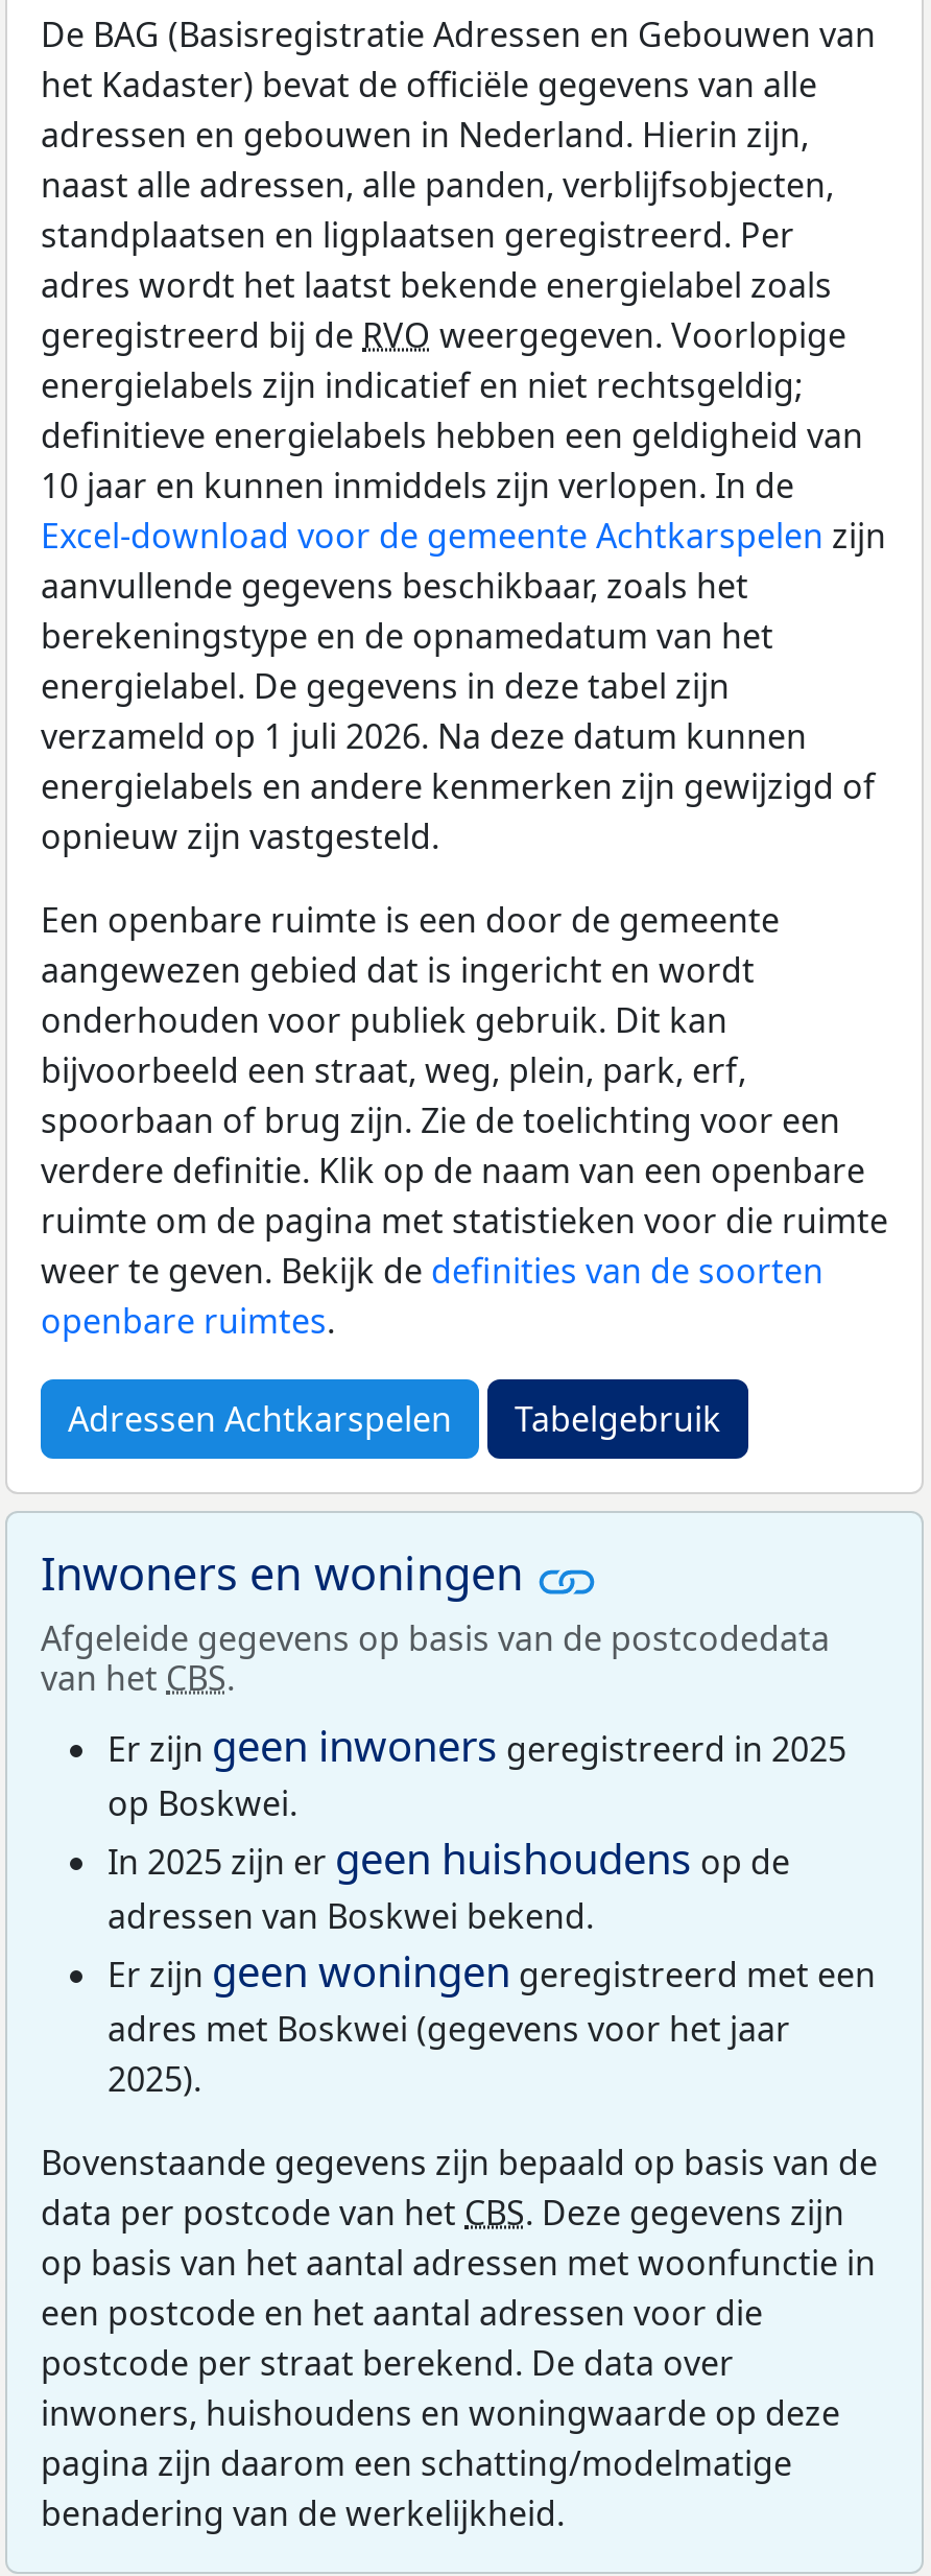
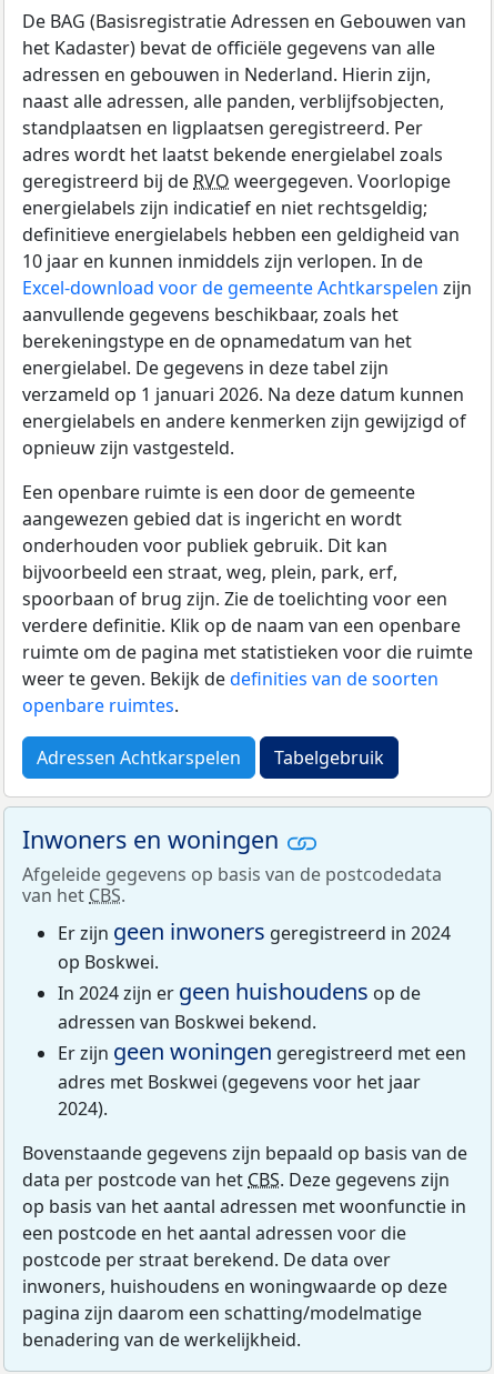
- verzameld op 1 juli 2026. Na deze datum kunnen
+ verzameld op 1 januari 2026. Na deze datum kunnen

- Er zijn geen inwoners geregistreerd in 2025
+ Er zijn geen inwoners geregistreerd in 2024

- In 2025 zijn er geen huishoudens op de
+ In 2024 zijn er geen huishoudens op de

- 2025).
+ 2024).
